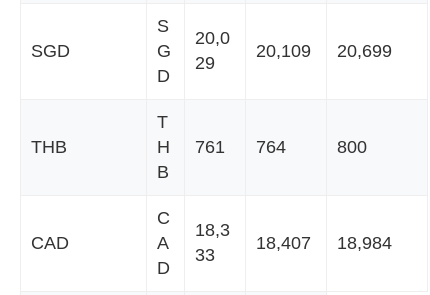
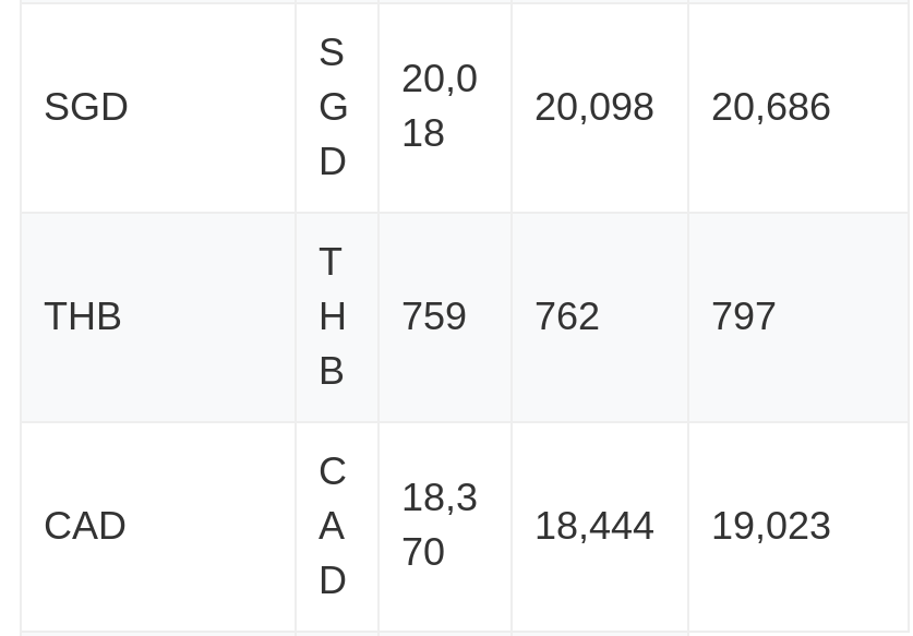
- 20,109
+ 20,098

- 20,699
+ 20,686

- 29
+ 18

- 761
+ 759

- 764
+ 762

- 800
+ 797

- 18,407
+ 18,444

- 18,984
+ 19,023

- 33
+ 70
